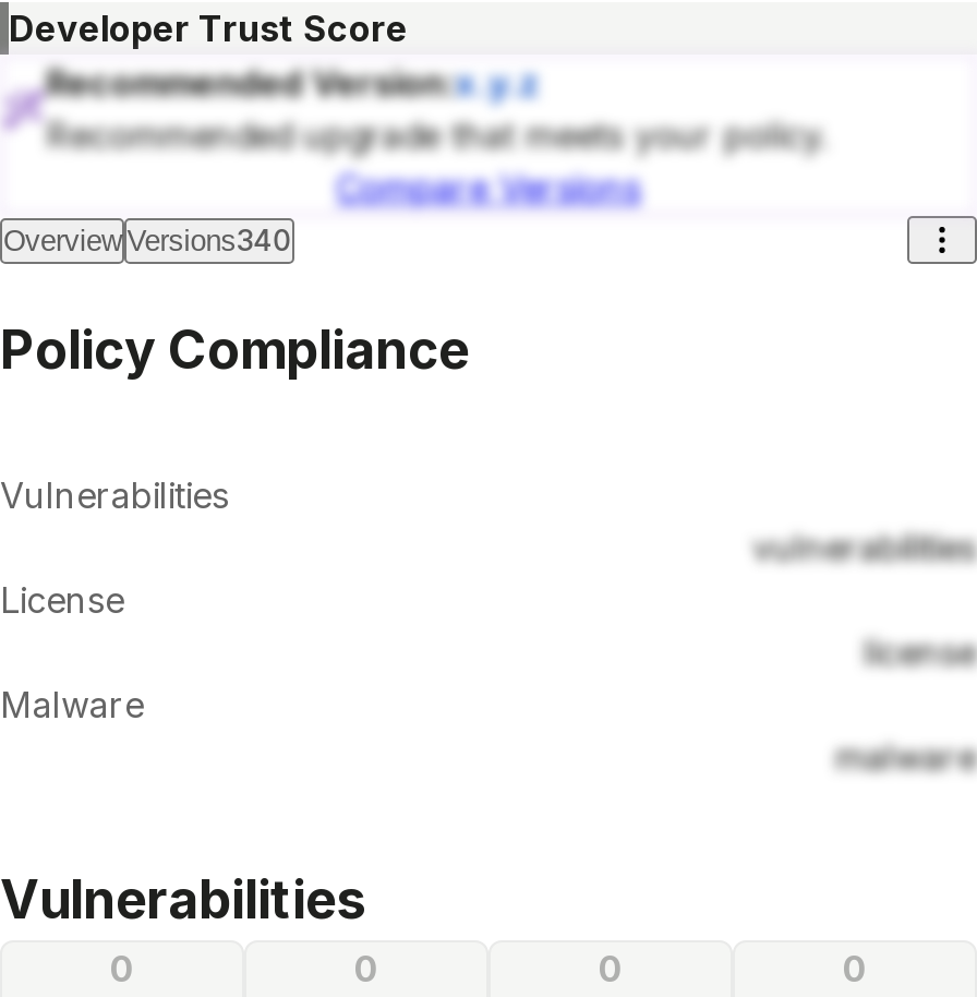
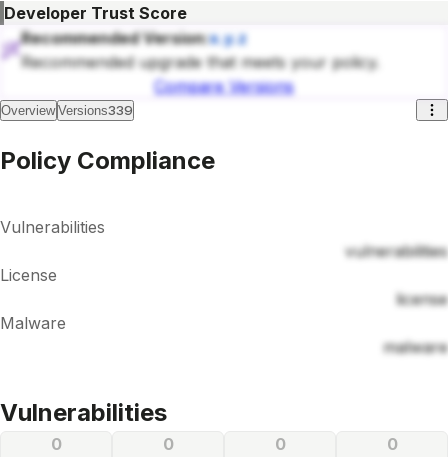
- Overview Versions340
+ Overview Versions339
